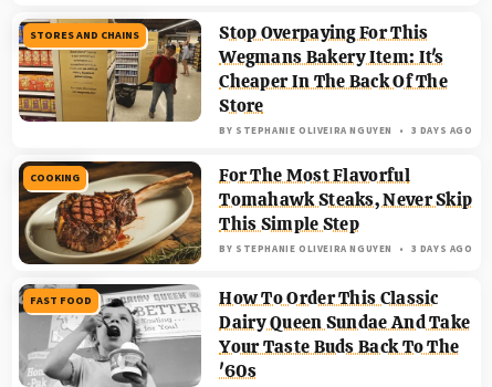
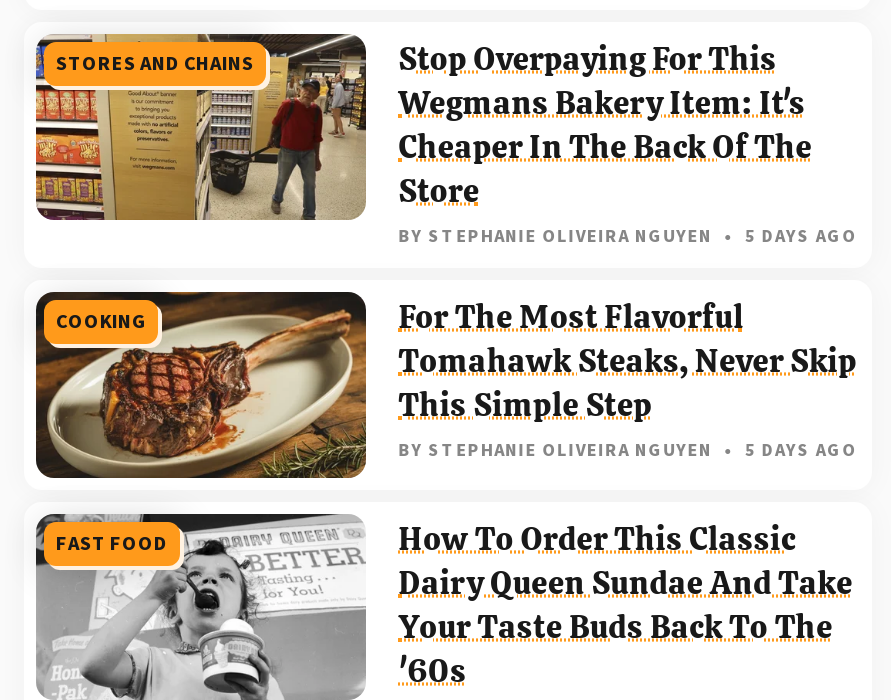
- BY STEPHANIE OLIVEIRA NGUYEN 3 DAYS AGO
+ BY STEPHANIE OLIVEIRA NGUYEN 5 DAYS AGO

- BY STEPHANIE OLIVEIRA NGUYEN 3 DAYS AGO
+ BY STEPHANIE OLIVEIRA NGUYEN 5 DAYS AGO
